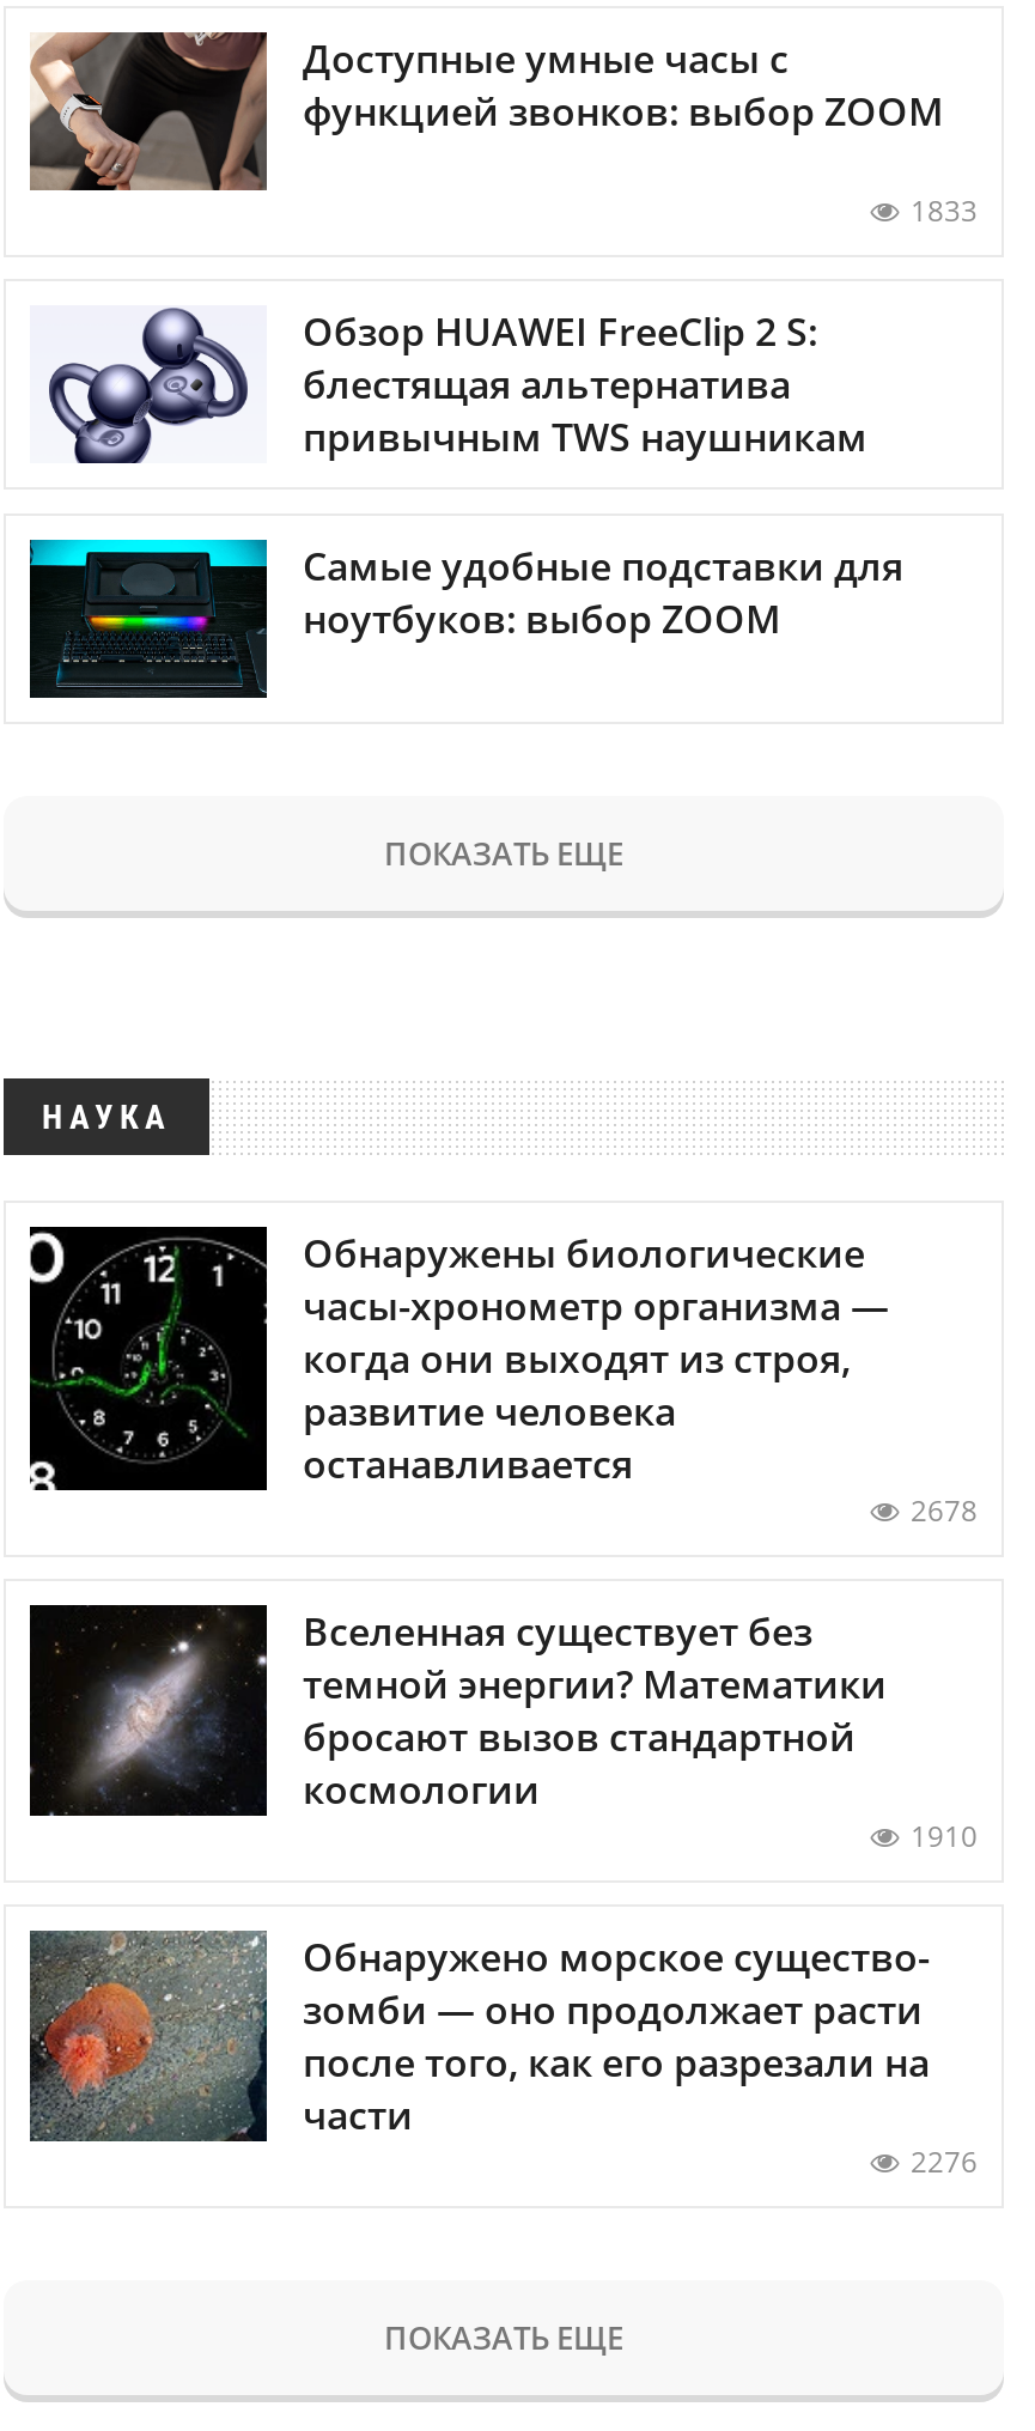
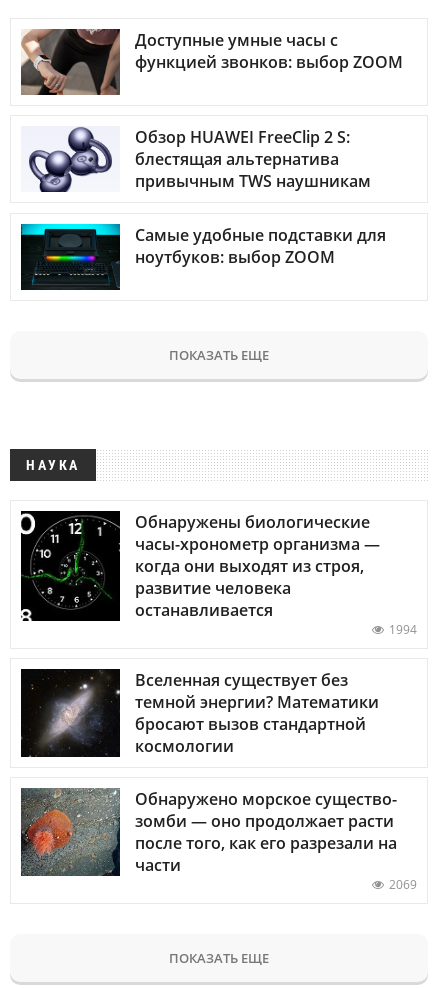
- 1833

- 2678
+ 1994

- 1910

- 2276
+ 2069
